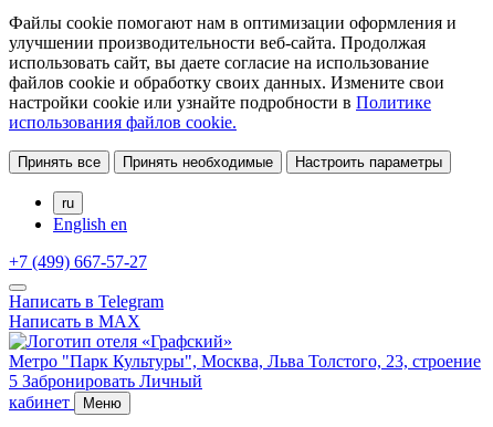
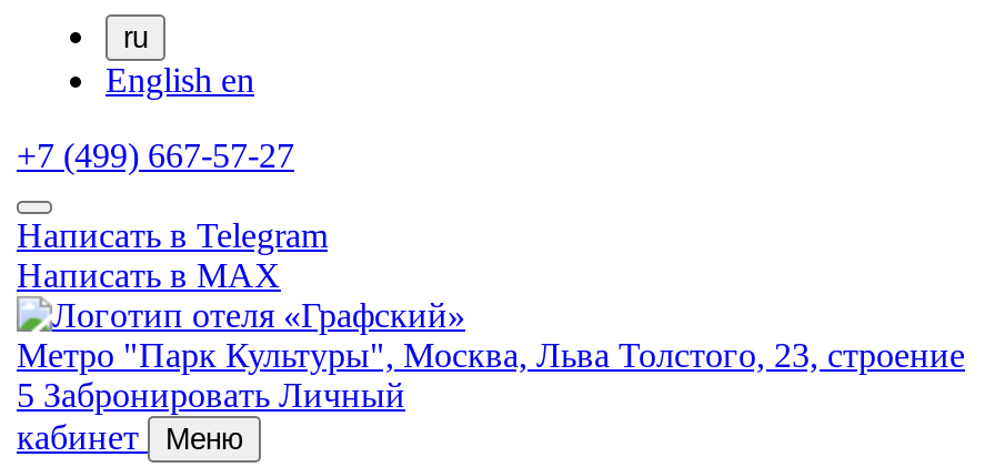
- Файлы cookie помогают нам в оптимизации оформления и
- улучшении производительности веб-сайта. Продолжая
- использовать сайт, вы даете согласие на использование
- файлов cookie и обработку своих данных. Измените свои
- настройки cookie или узнайте подробности в Политике
- использования файлов cookie.
- Принять все
- Принять необходимые
- Настроить параметры
